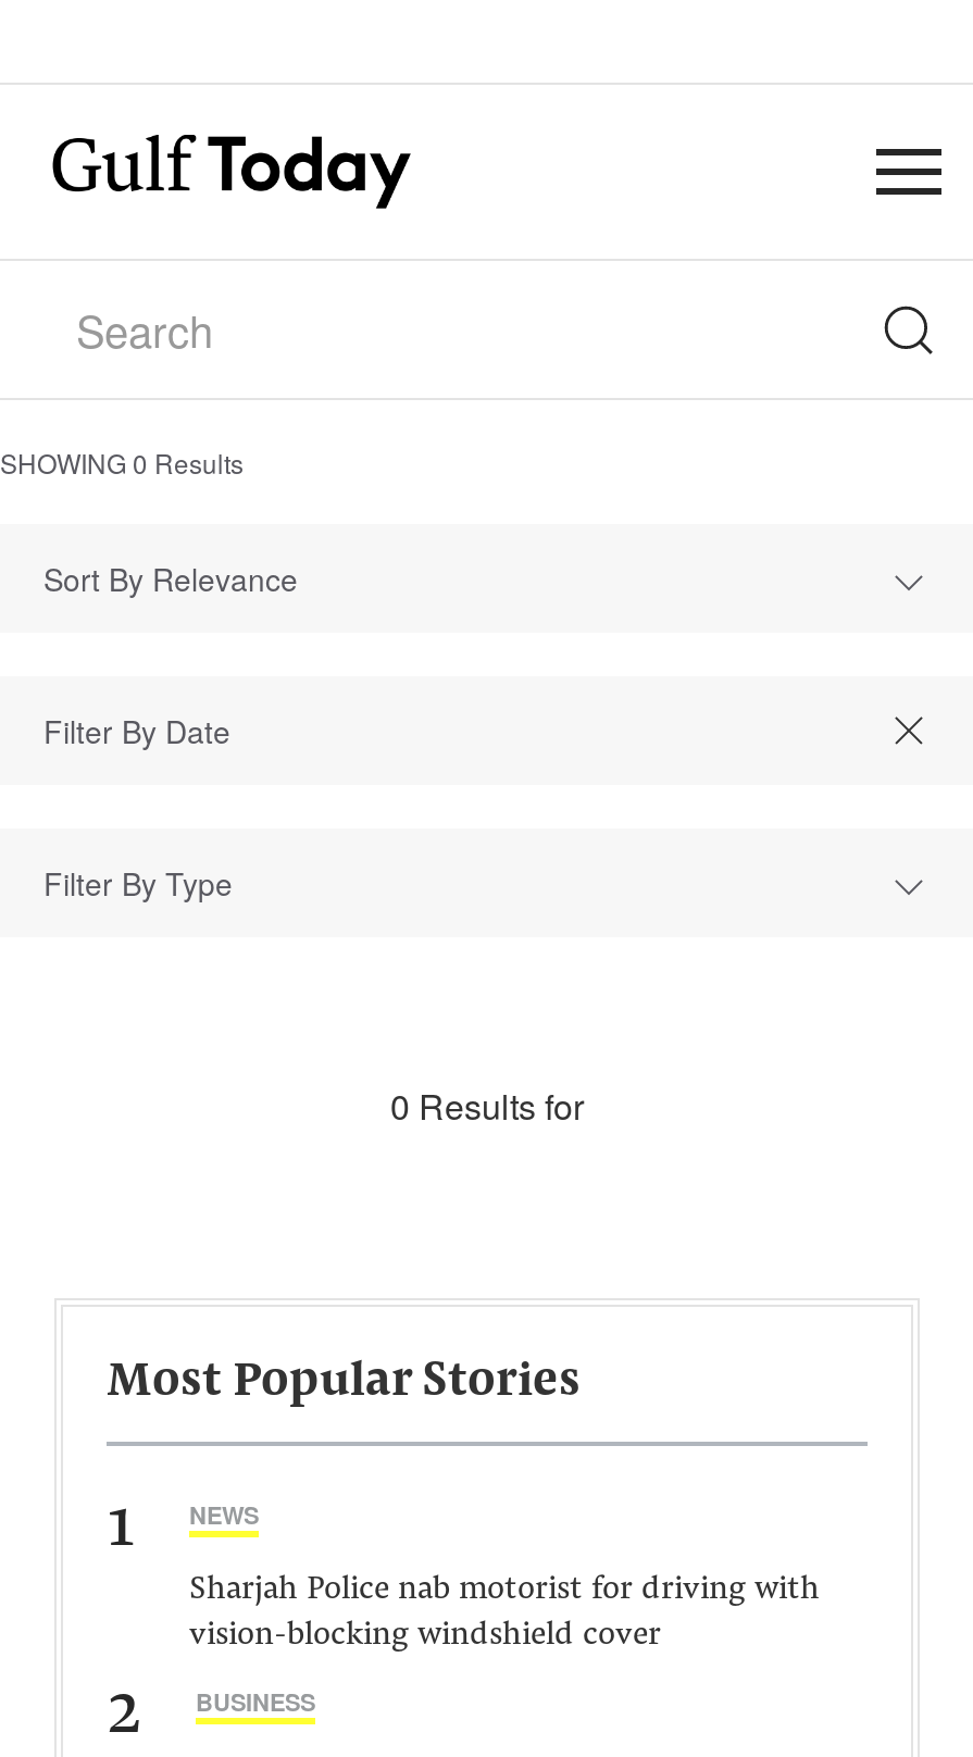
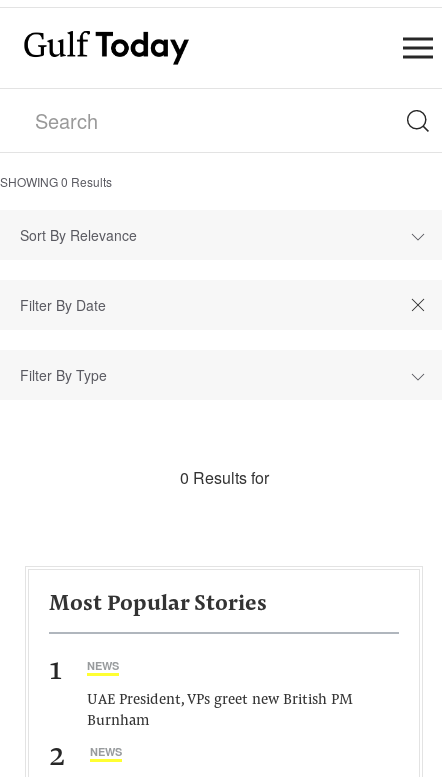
- Sharjah Police nab motorist for driving with
- vision-blocking windshield cover
+ UAE President, VPs greet new British PM
+ Burnham

- BUSINESS
+ NEWS
